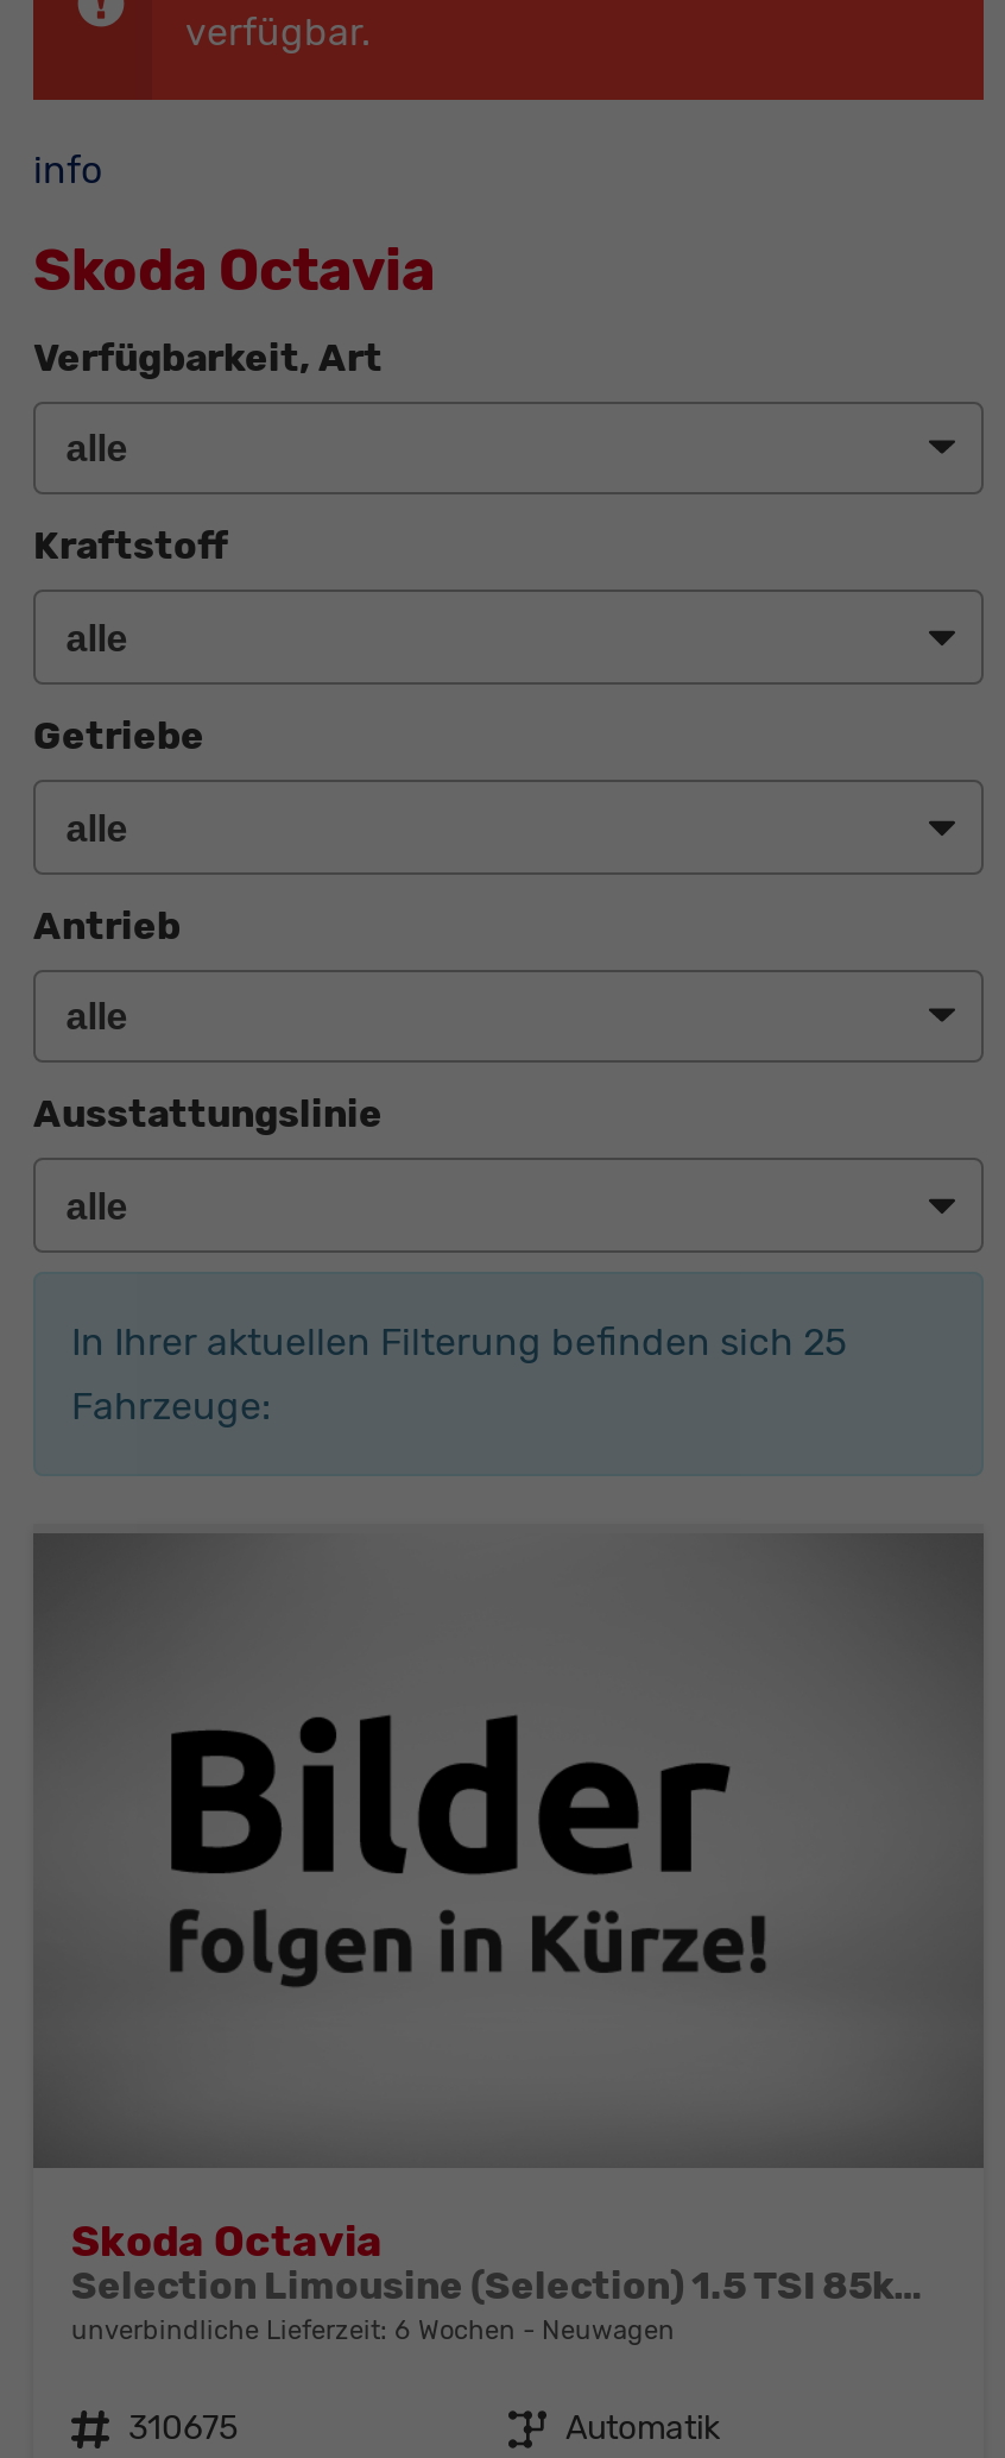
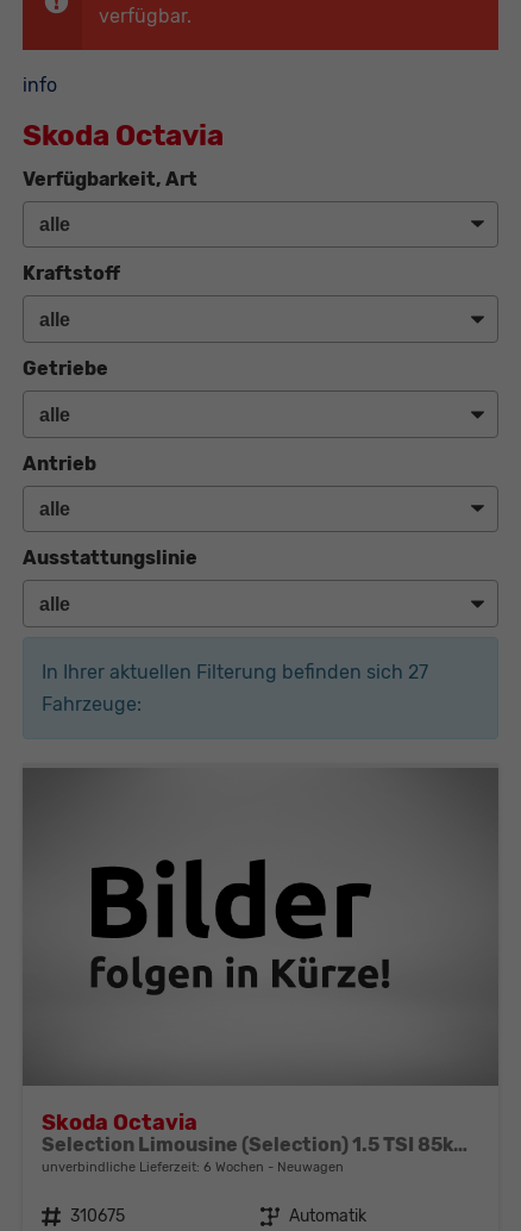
- In Ihrer aktuellen Filterung befinden sich 25
+ In Ihrer aktuellen Filterung befinden sich 27
